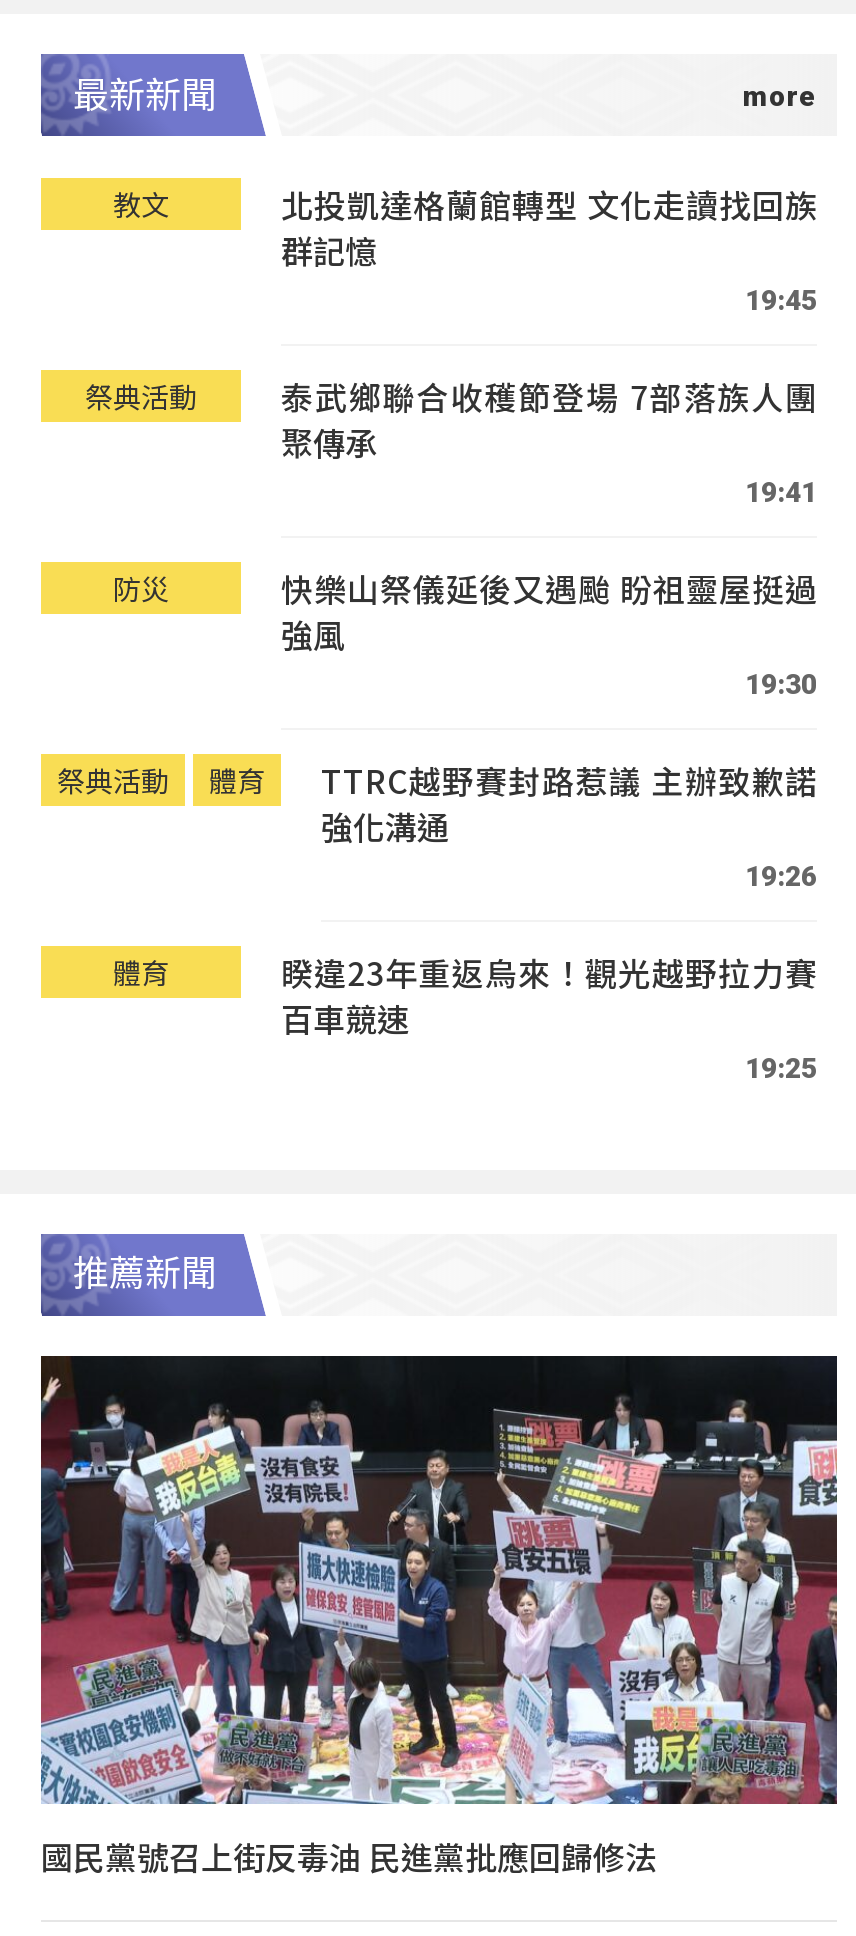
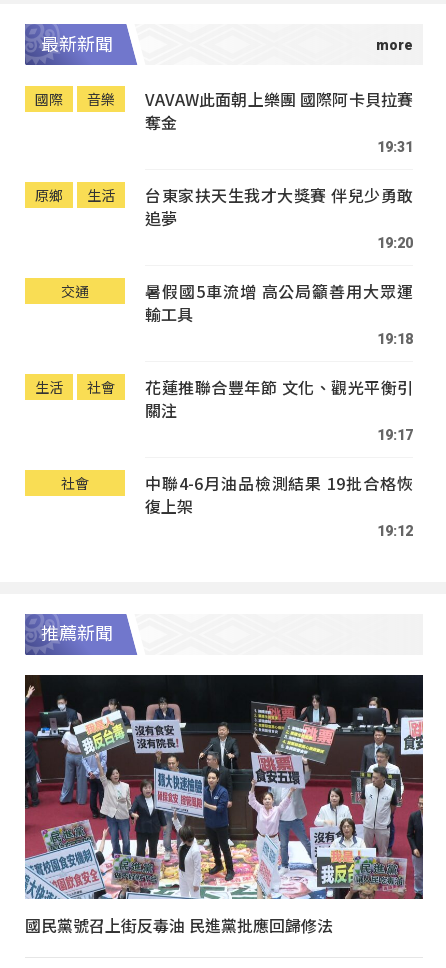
- 教文
- 北投凱達格蘭館轉型 文化走讀找回族
- 群記憶
- 19:45
+ 國際
+ 音樂
+ VAVAW此面朝上樂團 國際阿卡貝拉賽
+ 奪金
+ 19:31

- 祭典活動
- 泰武鄉聯合收穫節登場 7部落族人團
- 聚傳承
- 19:41
+ 原鄉
+ 生活
+ 台東家扶天生我才大獎賽 伴兒少勇敢
+ 追夢
+ 19:20

- 防災
- 快樂山祭儀延後又遇颱 盼祖靈屋挺過
- 強風
- 19:30
+ 交通
+ 暑假國5車流增 高公局籲善用大眾運
+ 輸工具
+ 19:18

- 祭典活動
- 體育
- TTRC越野賽封路惹議 主辦致歉諾
- 強化溝通
- 19:26
+ 生活
+ 社會
+ 花蓮推聯合豐年節 文化、觀光平衡引
+ 關注
+ 19:17

- 體育
- 睽違23年重返烏來！觀光越野拉力賽
- 百車競速
- 19:25
+ 社會
+ 中聯4-6月油品檢測結果 19批合格恢
+ 復上架
+ 19:12
